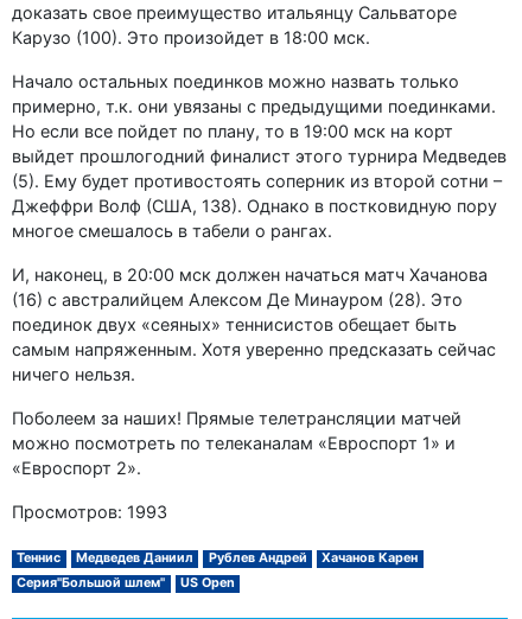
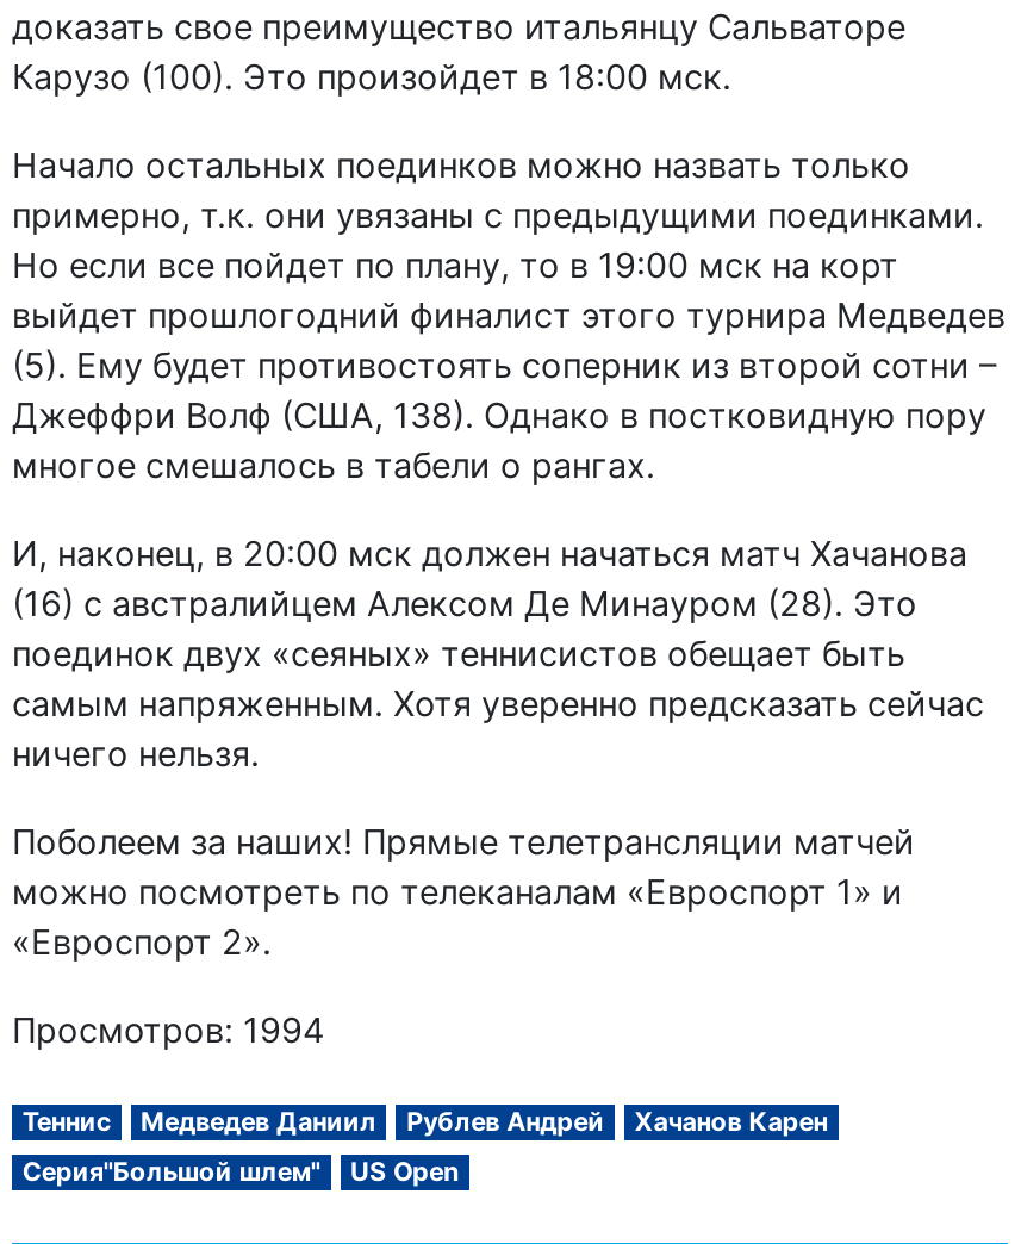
- Просмотров: 1993
+ Просмотров: 1994
